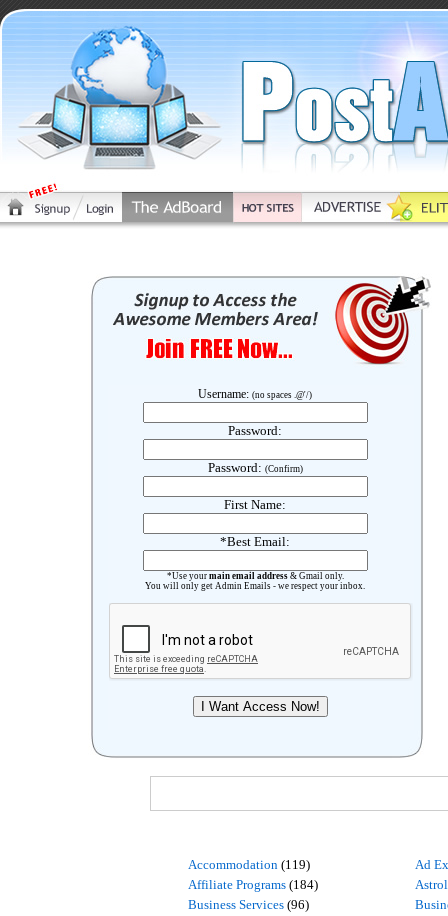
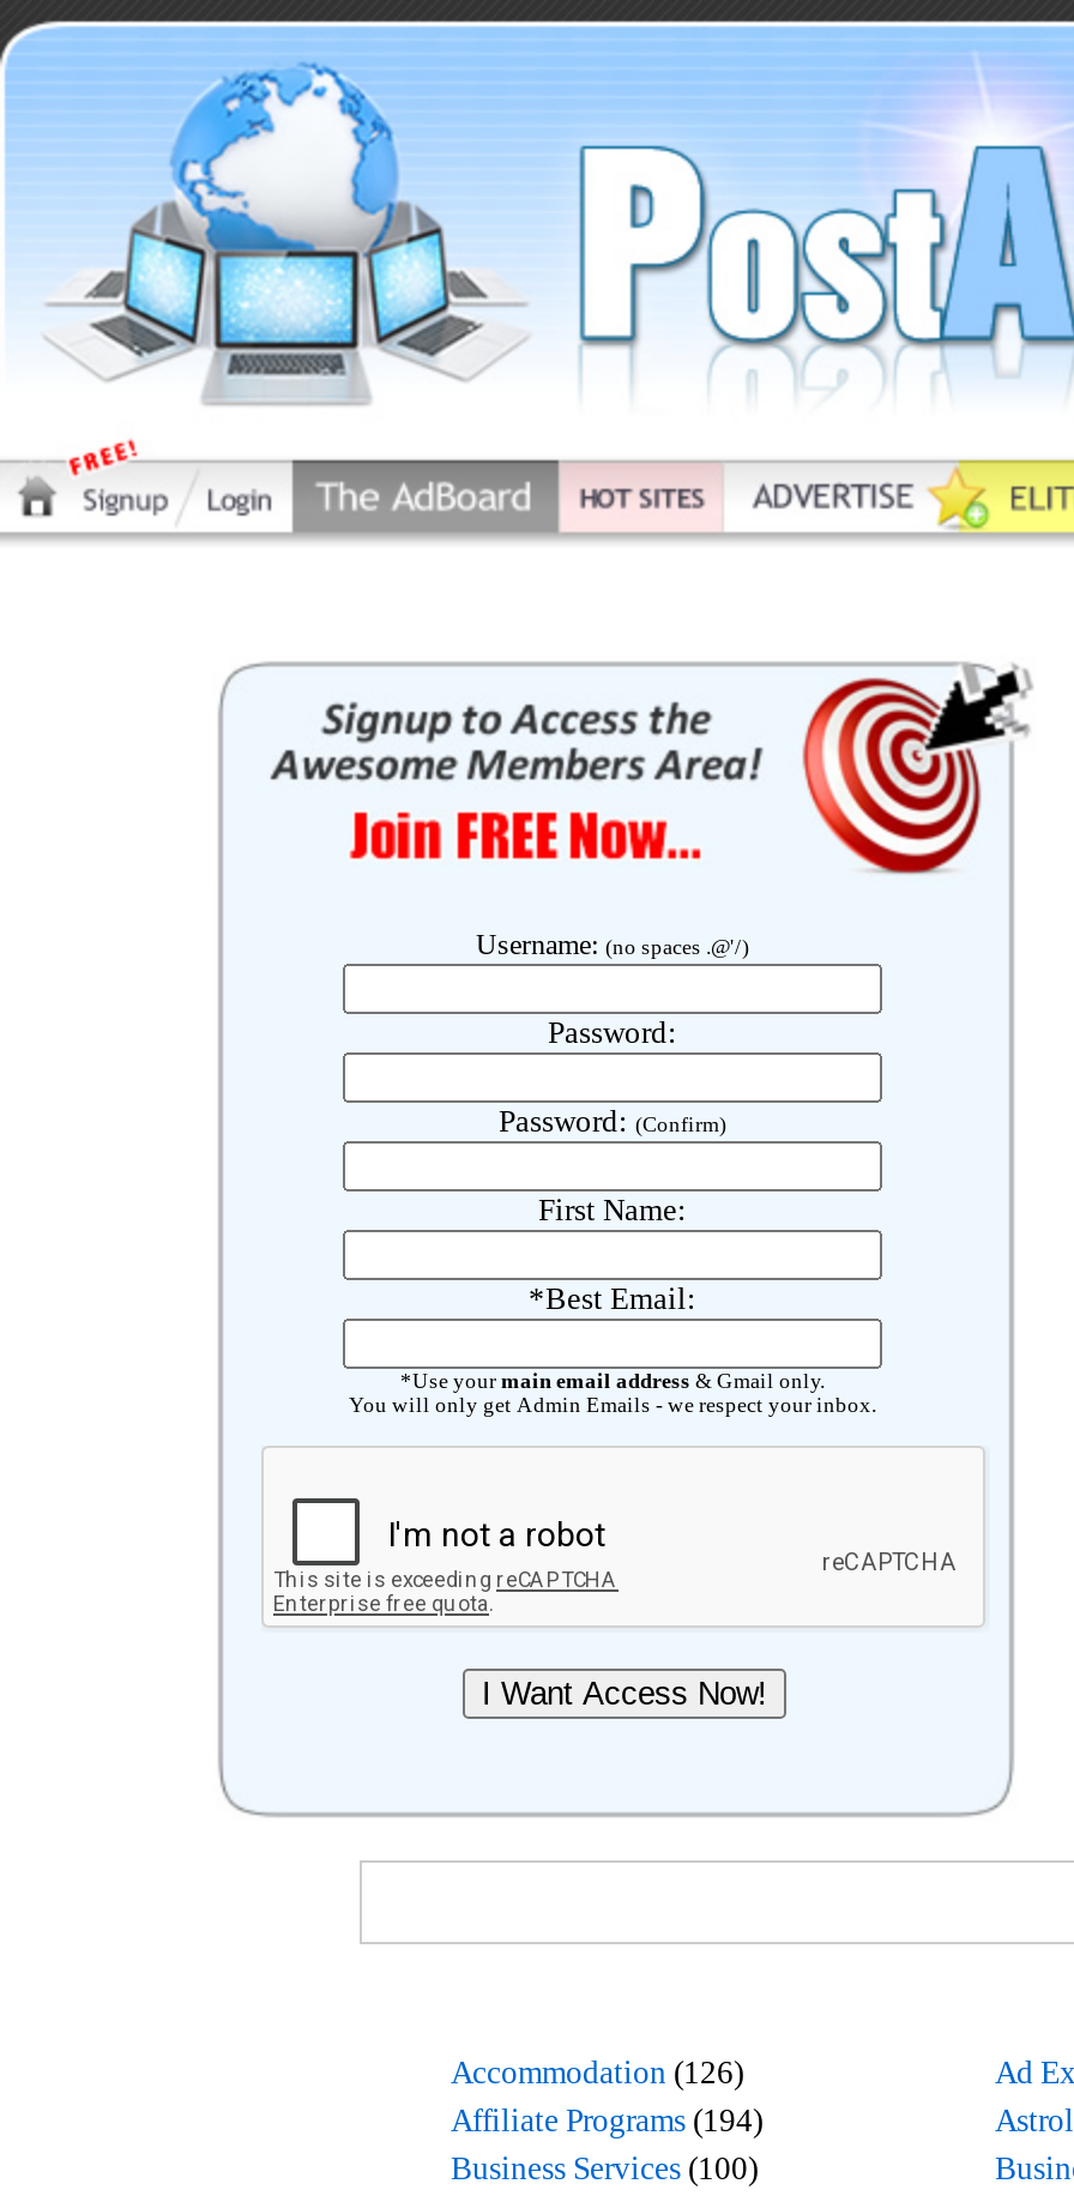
- Accommodation (119)
+ Accommodation (126)

- Affiliate Programs (184)
+ Affiliate Programs (194)

- Business Services (96)
+ Business Services (100)
